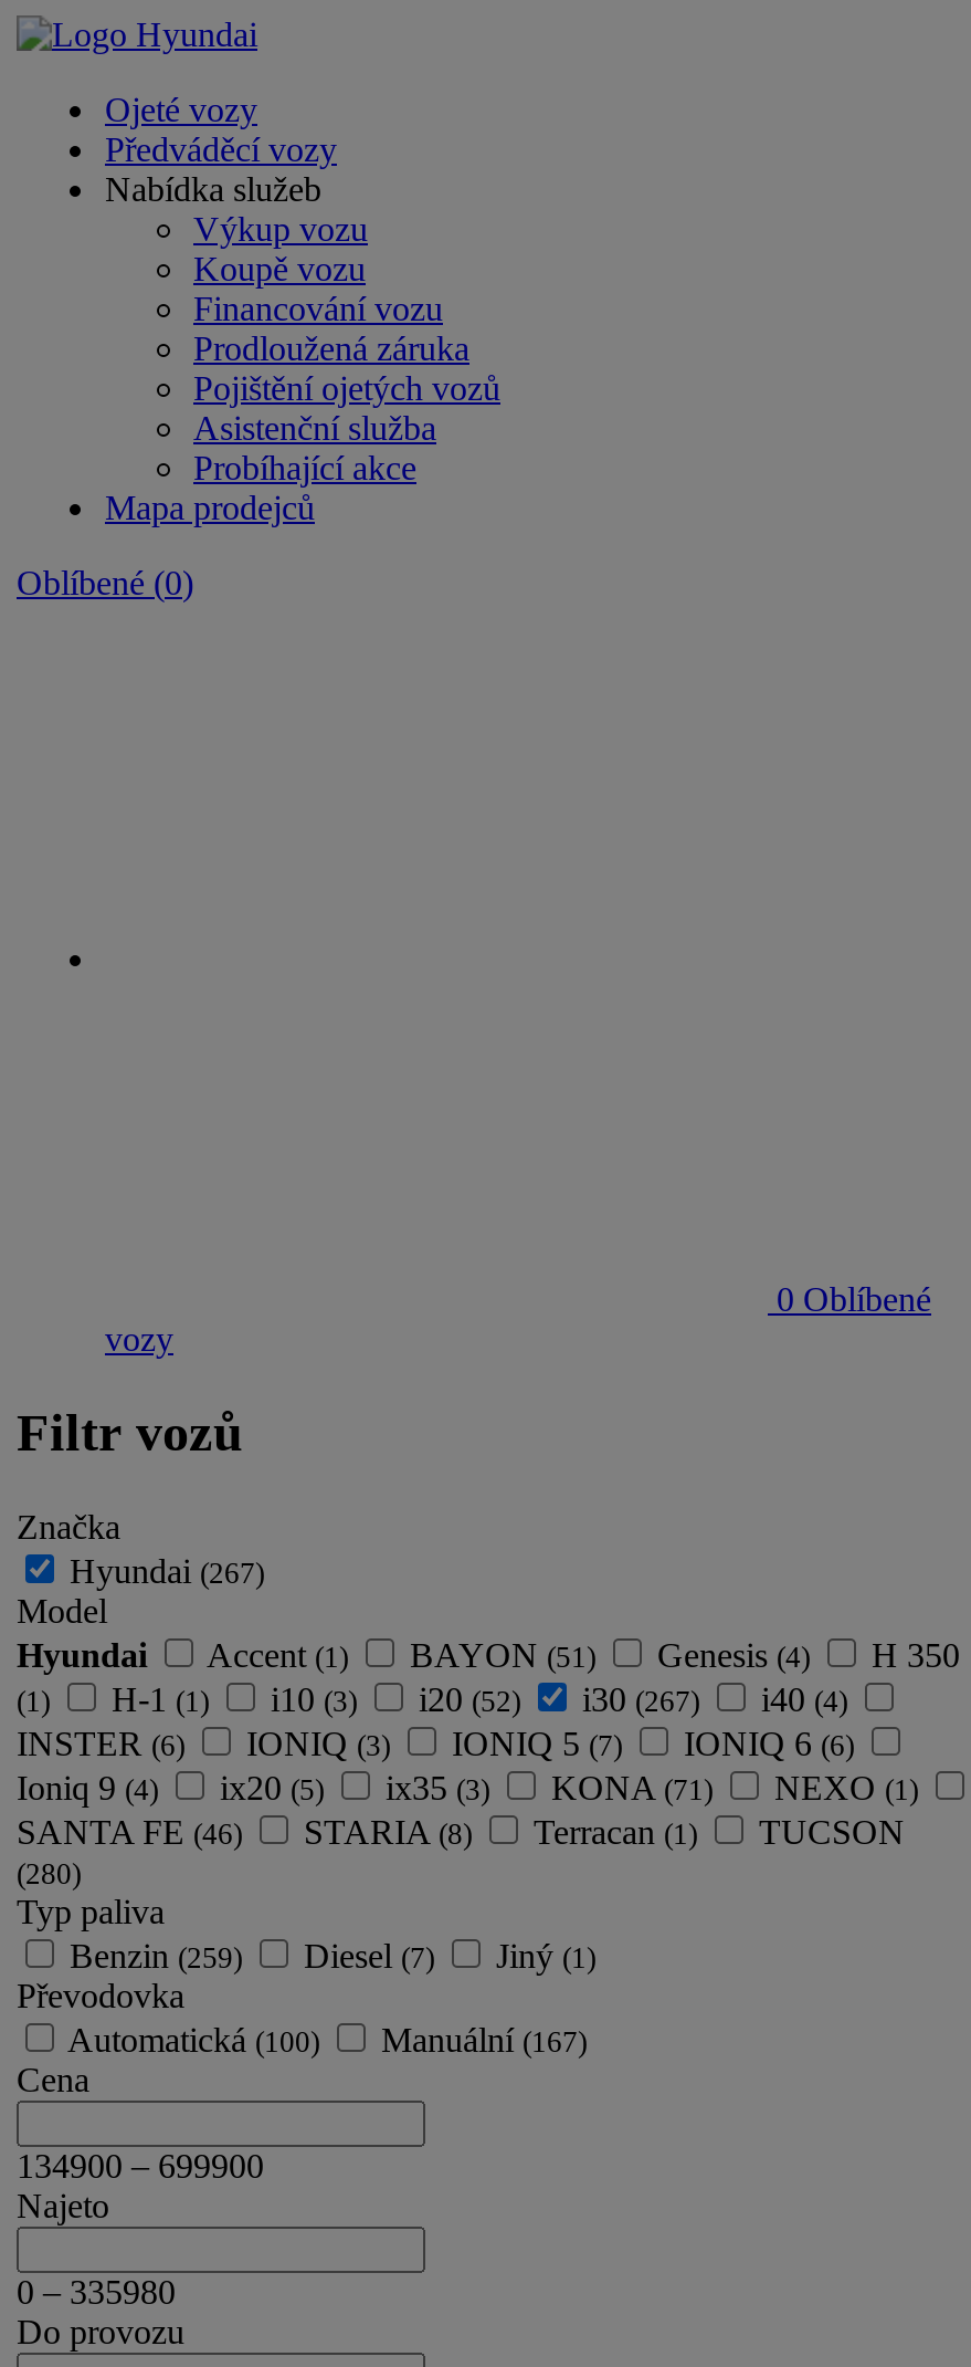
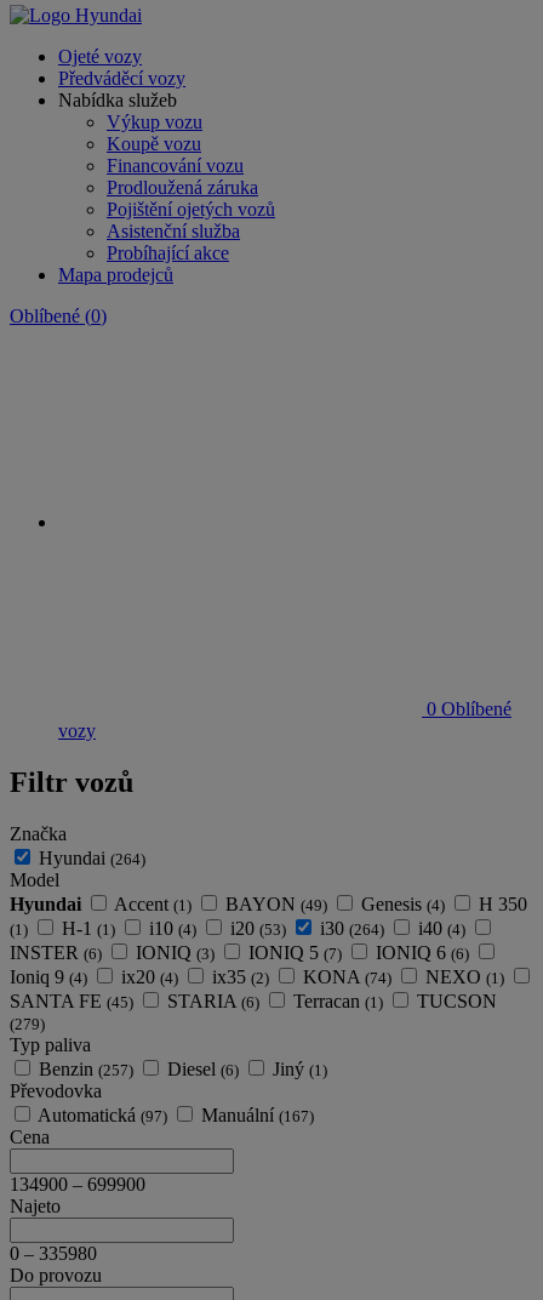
- Hyundai (267)
+ Hyundai (264)

- Hyundai Accent (1) BAYON (51) Genesis (4) H 350
+ Hyundai Accent (1) BAYON (49) Genesis (4) H 350

- i10 (3)
+ i10 (4)

- i20 (52)
+ i20 (53)

- i30 (267)
+ i30 (264)

- ix20 (5)
+ ix20 (4)

- ix35 (3)
+ ix35 (2)

- KONA (71)
+ KONA (74)

- SANTA FE (46)
+ SANTA FE (45)

- STARIA (8)
+ STARIA (6)

- (280)
+ (279)

- Benzin (259)
+ Benzin (257)

- Diesel (7)
+ Diesel (6)

- Automatická (100) Manuální (167)
+ Automatická (97) Manuální (167)
